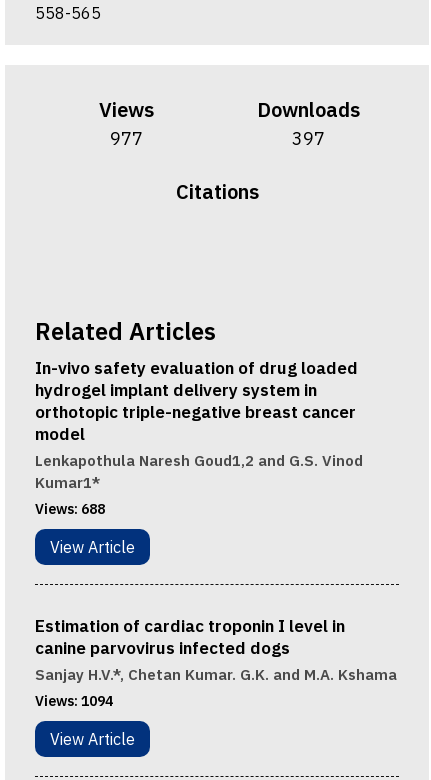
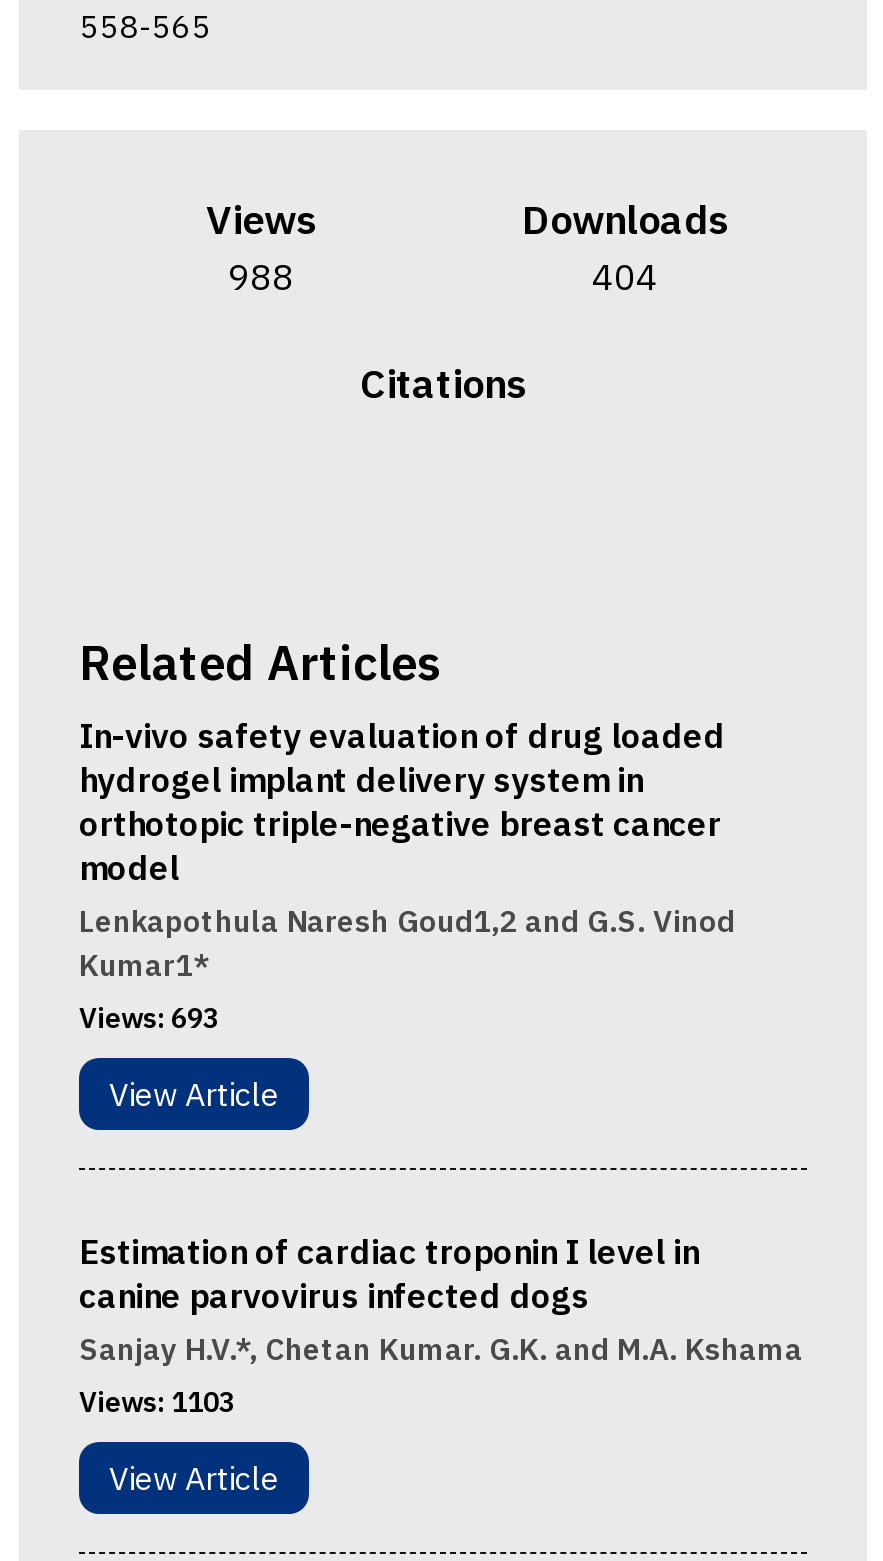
- 977
+ 988

- 397
+ 404

- Views: 688
+ Views: 693

- Views: 1094
+ Views: 1103
